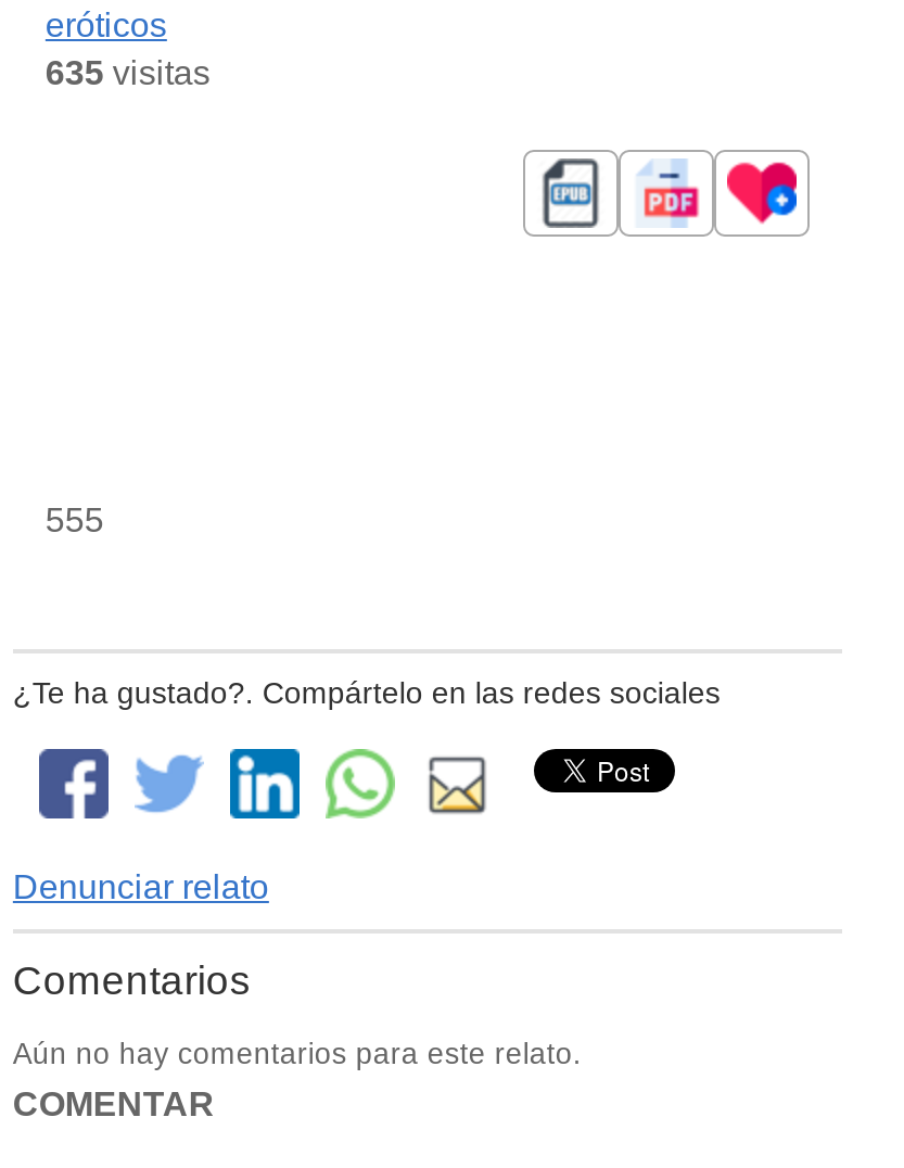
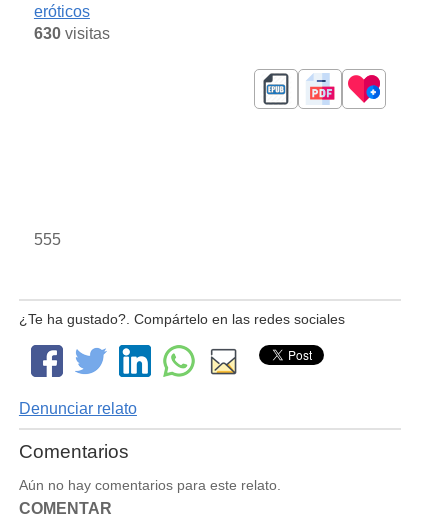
- 635 visitas
+ 630 visitas
